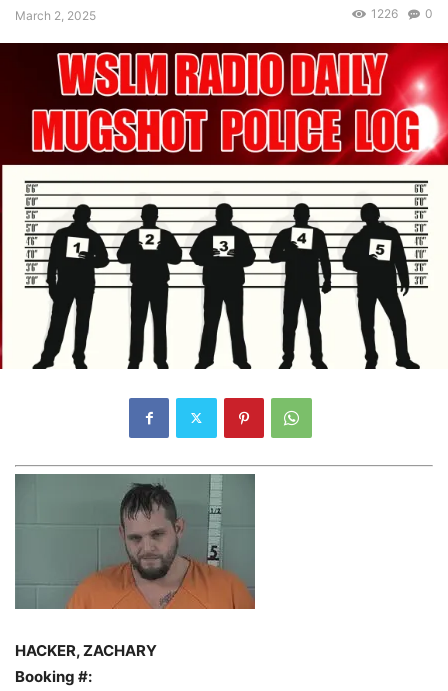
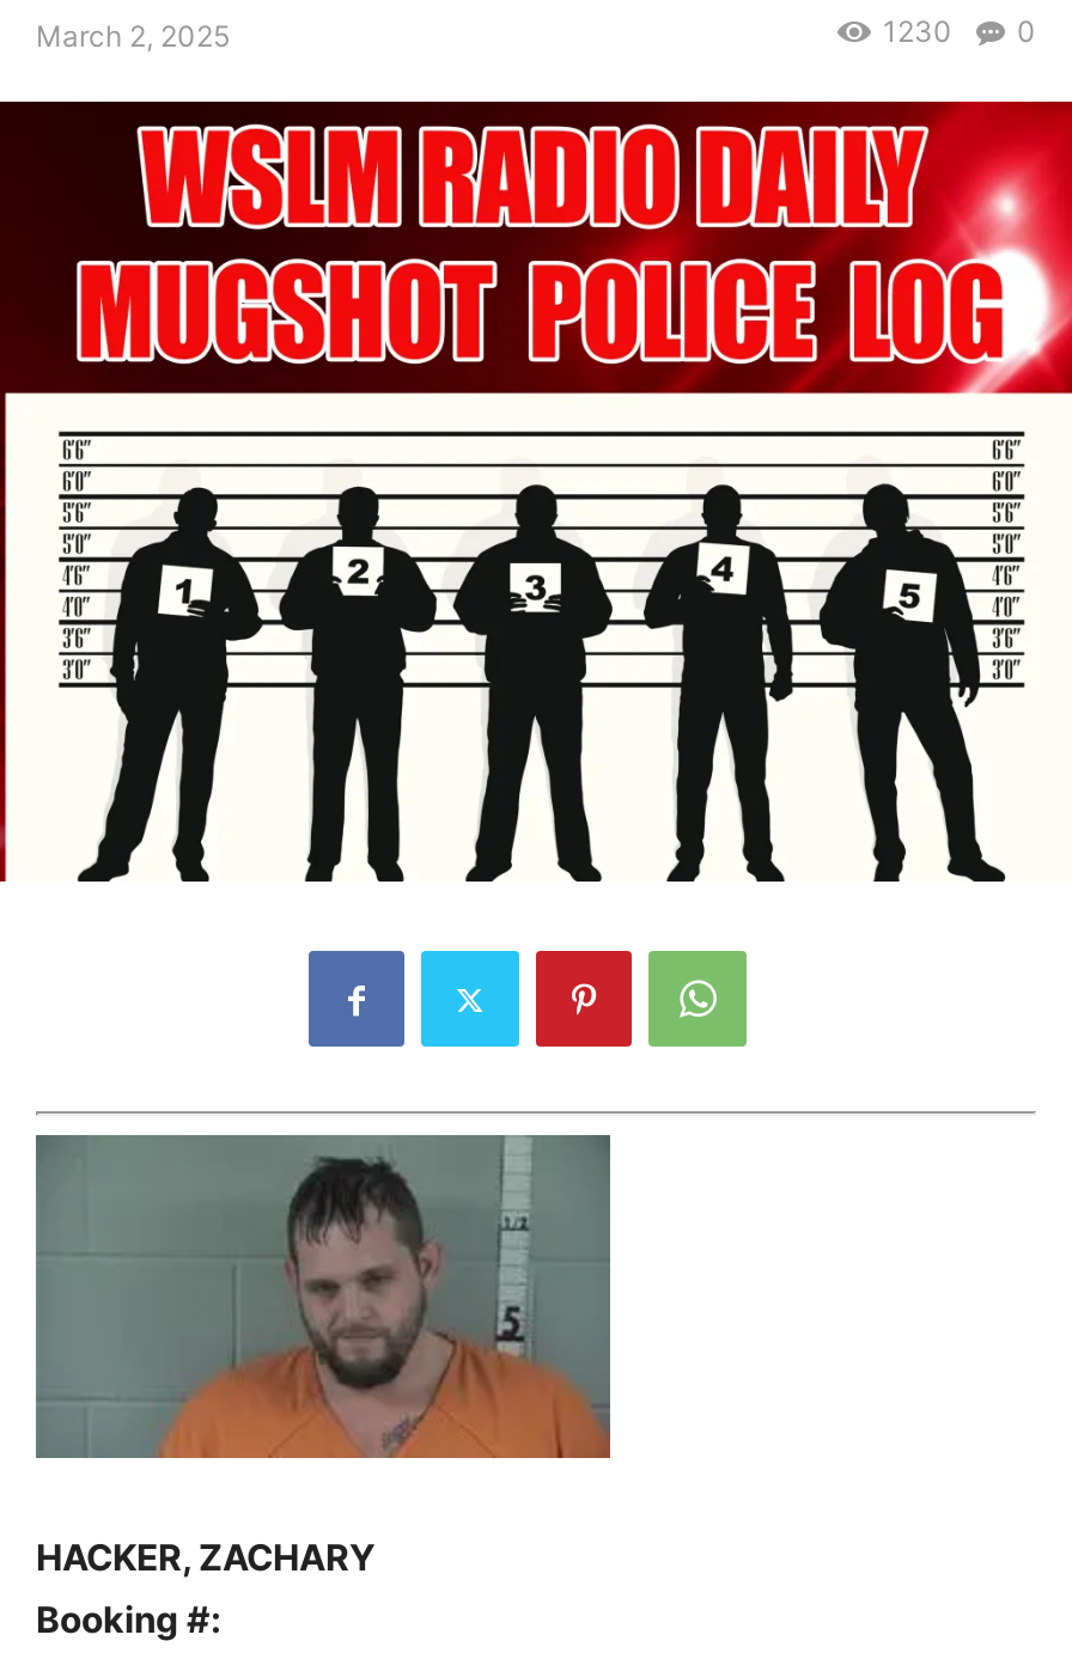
- 1226 0
+ 1230 0
